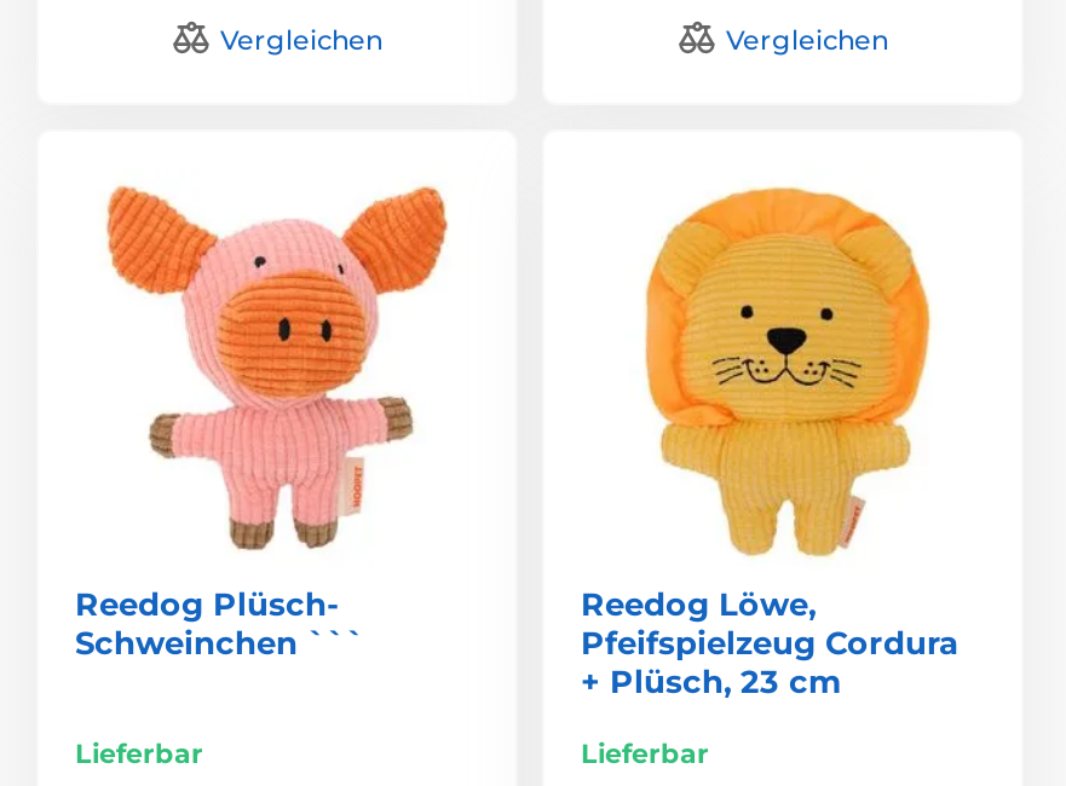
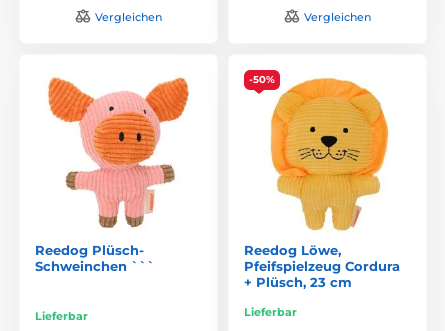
+ -50%
